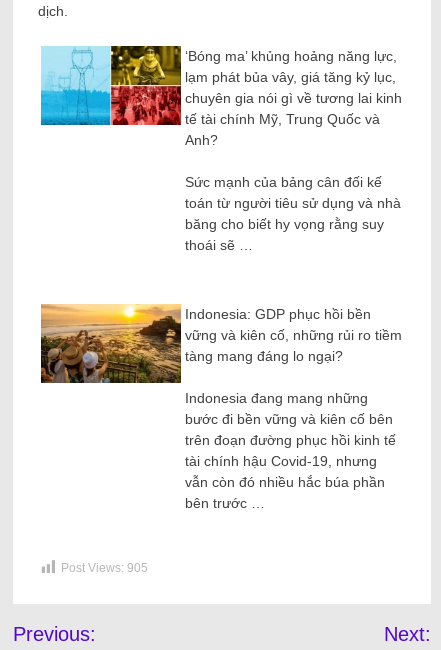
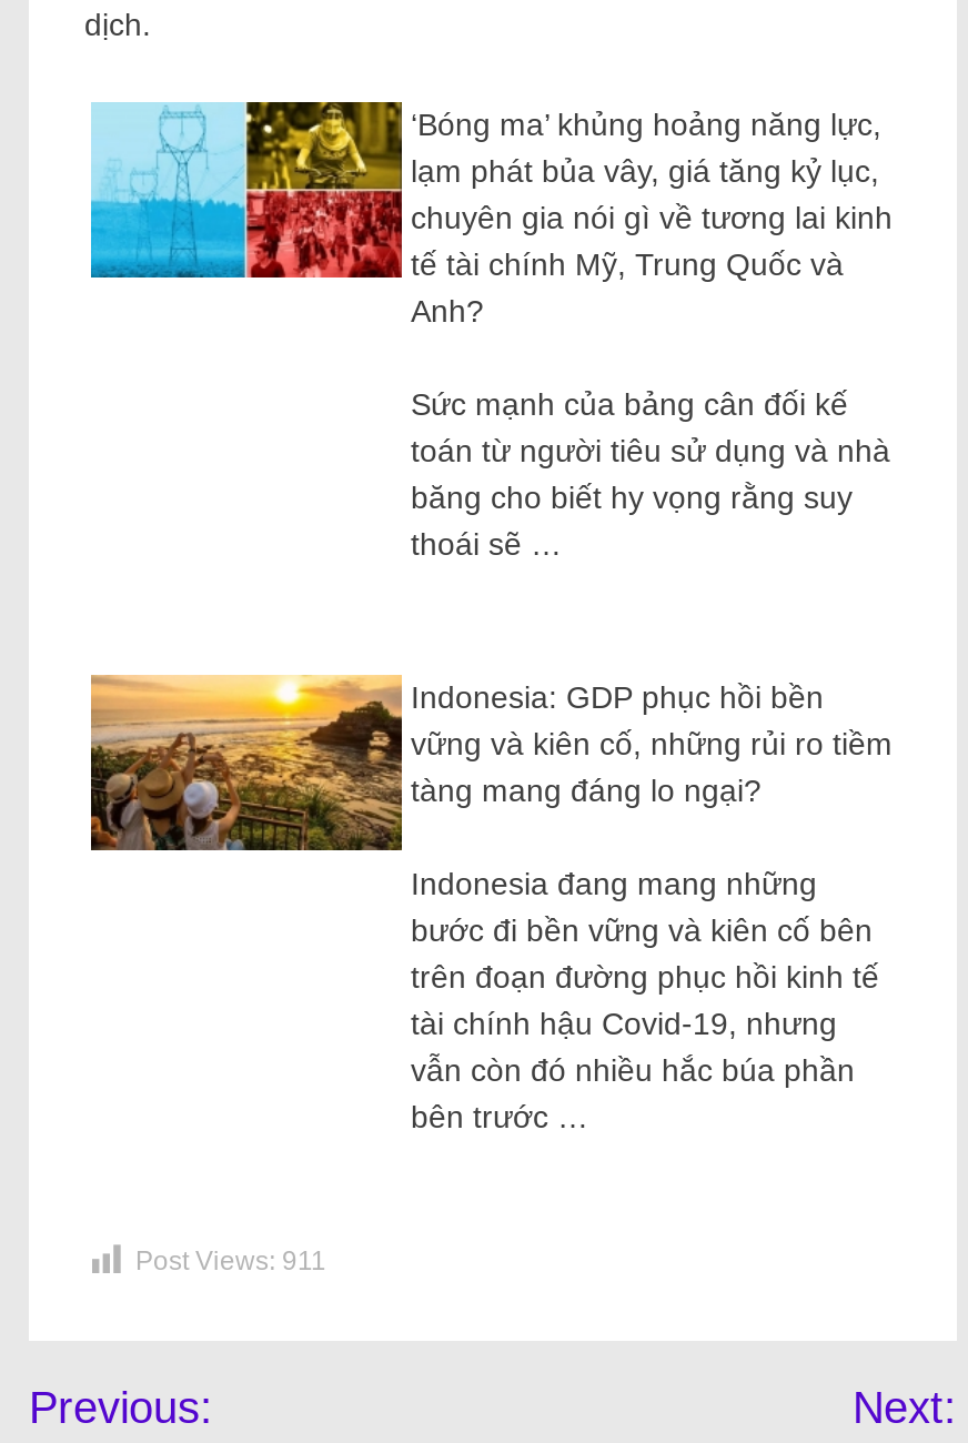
- Post Views: 905
+ Post Views: 911
